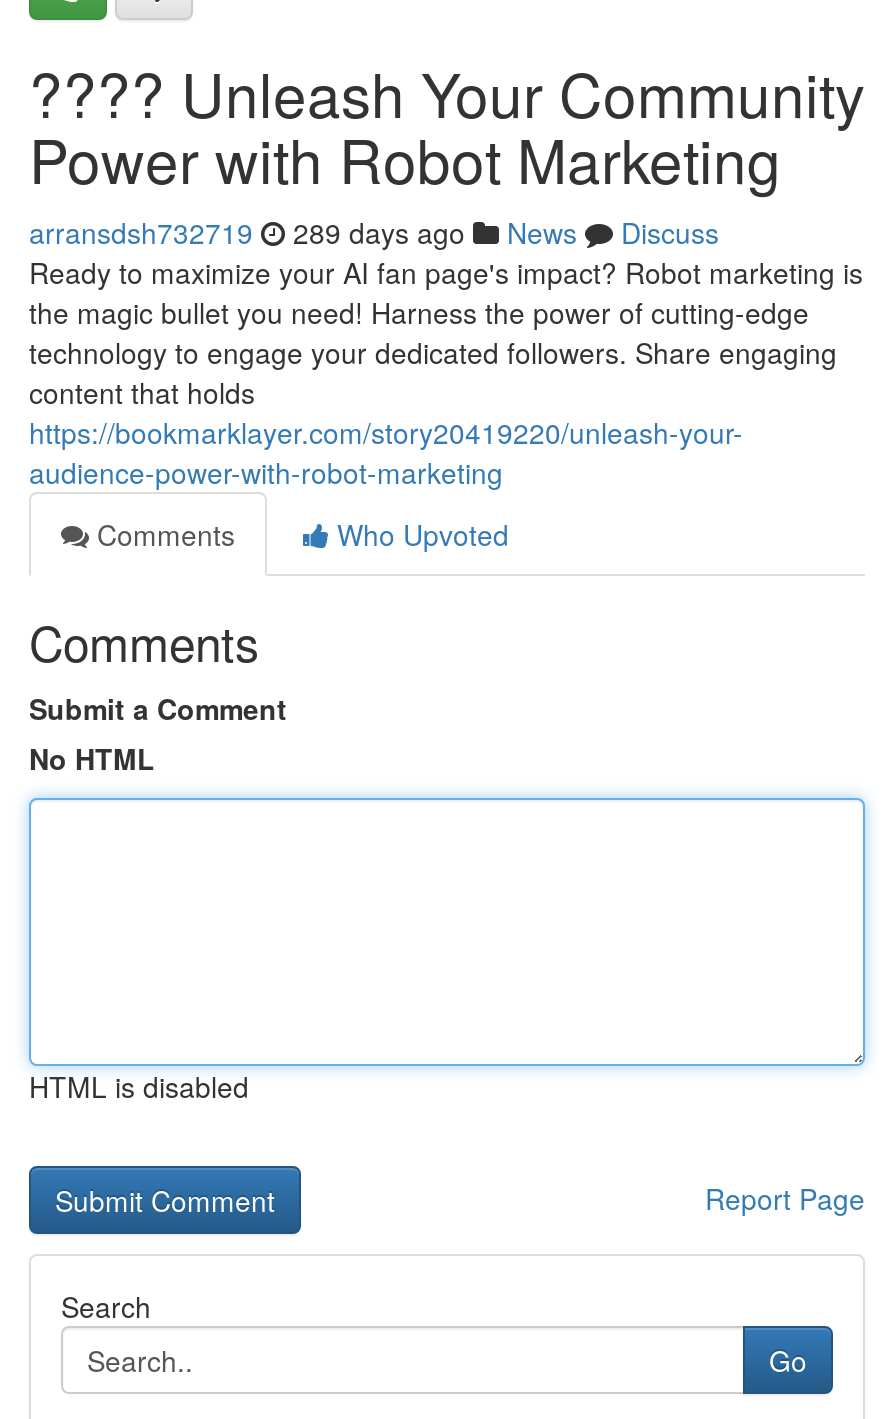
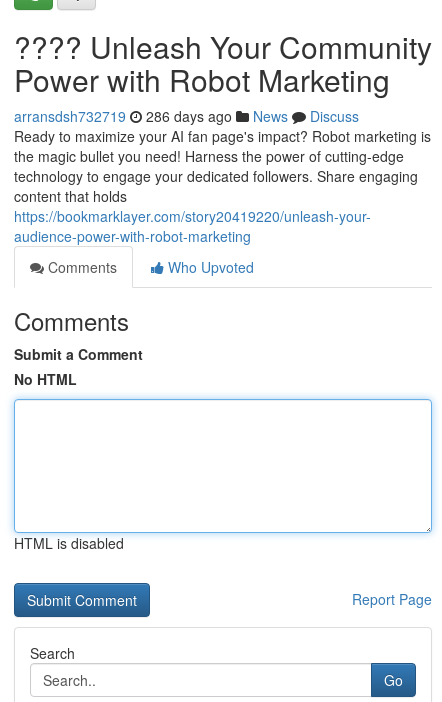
- arransdsh732719 289 days ago News Discuss
+ arransdsh732719 286 days ago News Discuss
